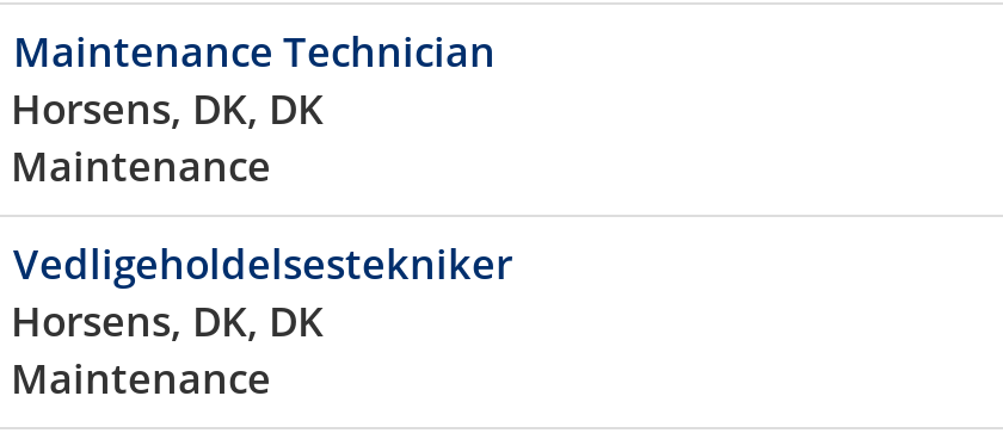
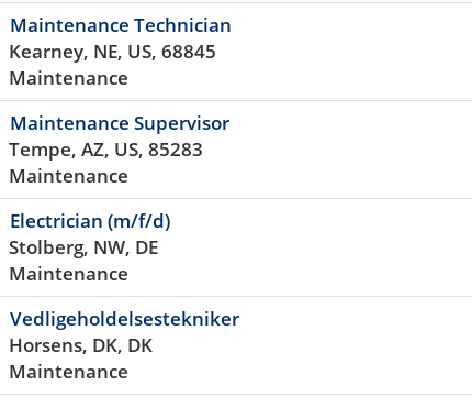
- Horsens, DK, DK
+ Kearney, NE, US, 68845
+ Maintenance
+ Maintenance Supervisor
+ Tempe, AZ, US, 85283
+ Maintenance
+ Electrician (m/f/d)
+ Stolberg, NW, DE
